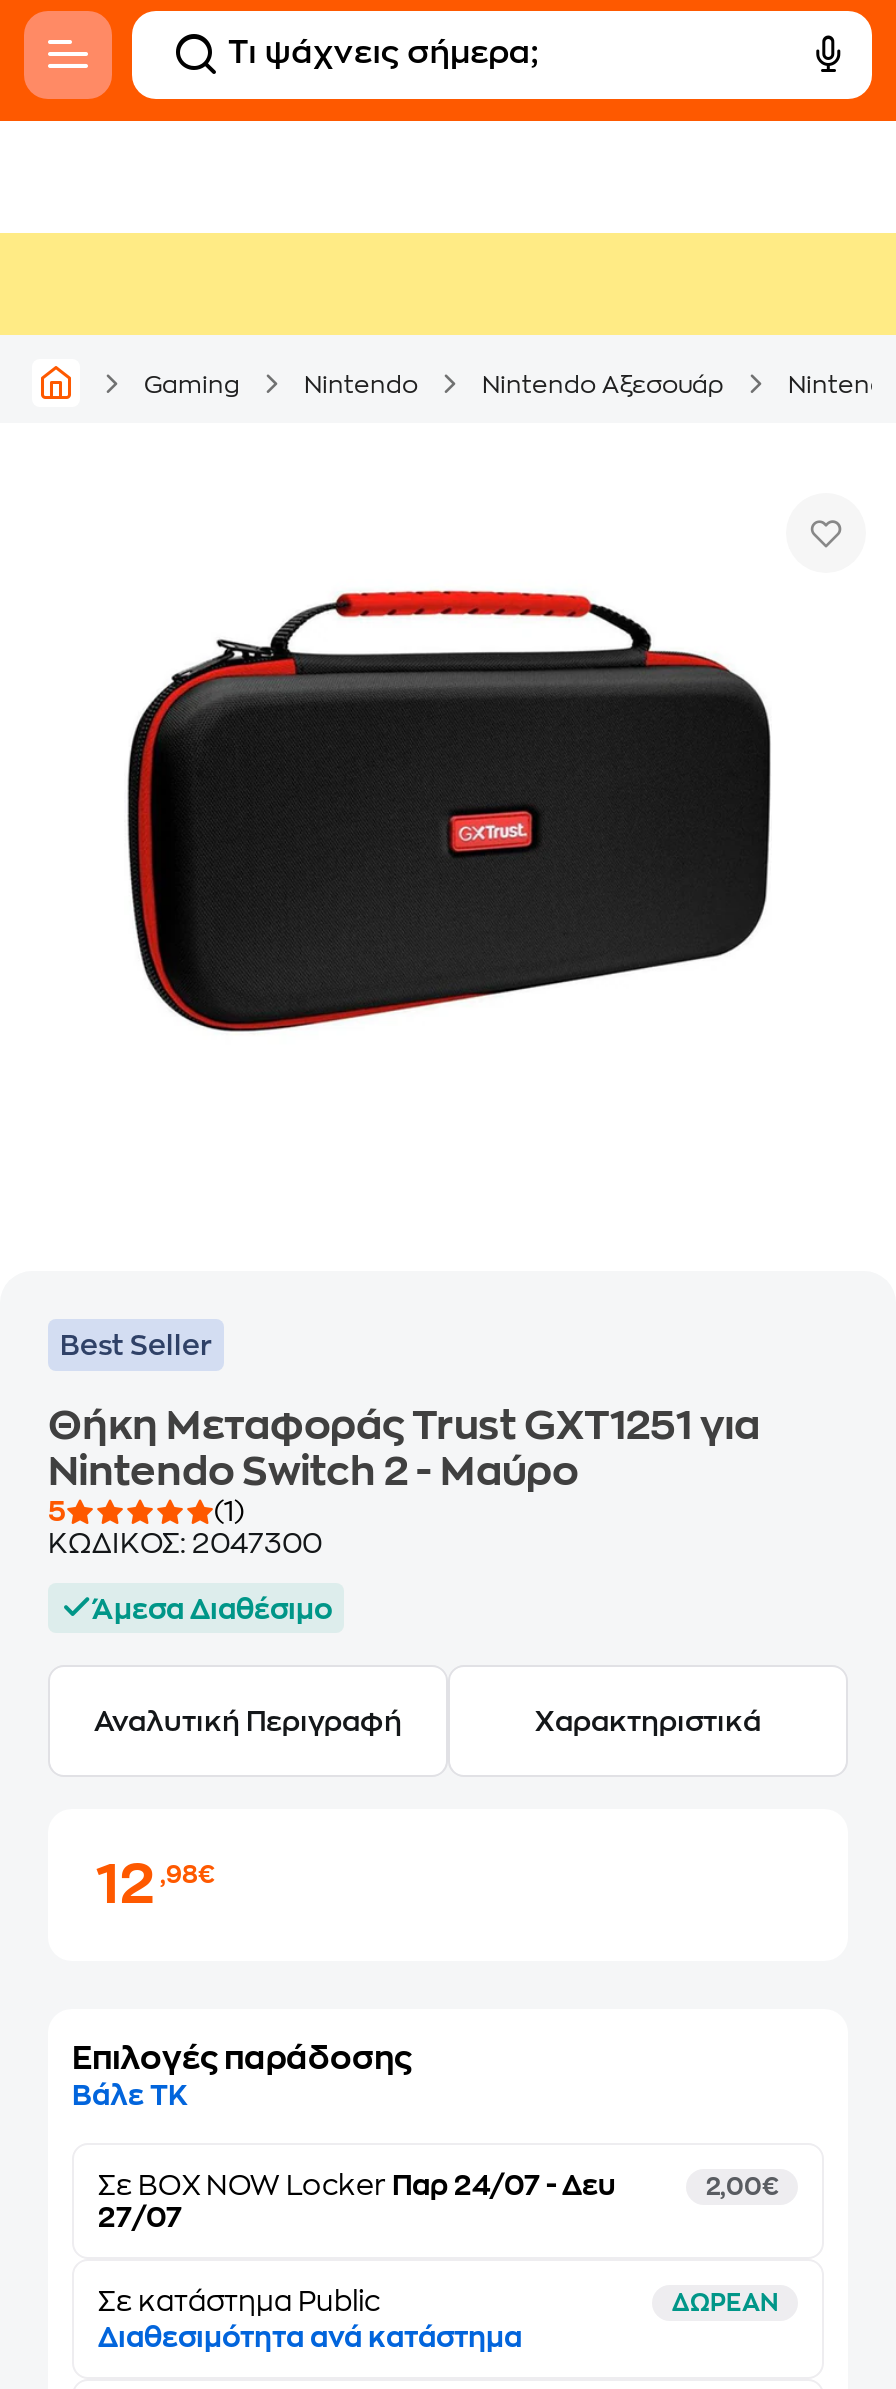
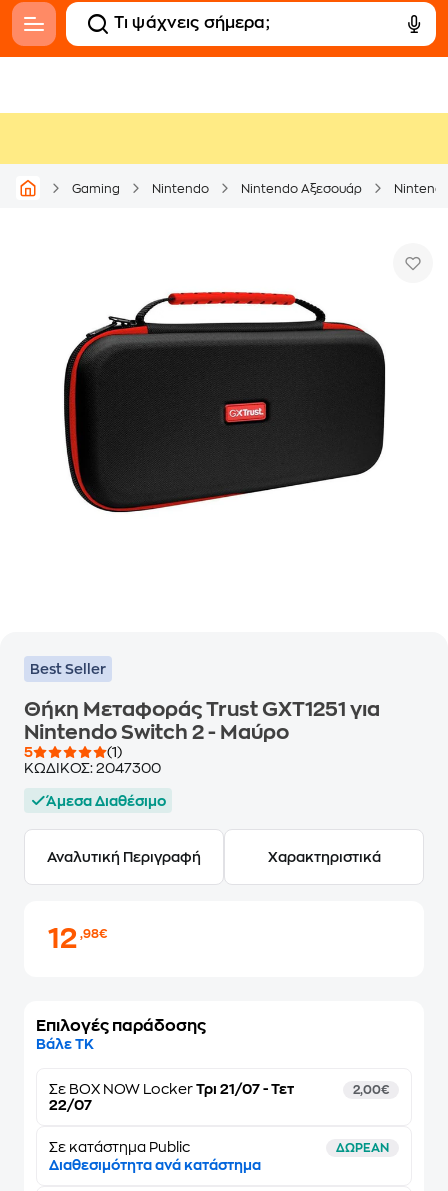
- Σε BOX NOW Locker Παρ 24/07 - Δευ
+ Σε BOX NOW Locker Τρι 21/07 - Τετ

- 27/07
+ 22/07
